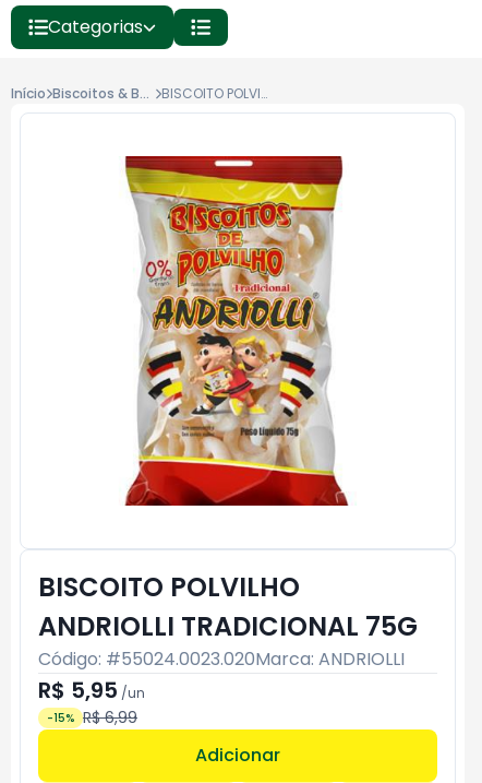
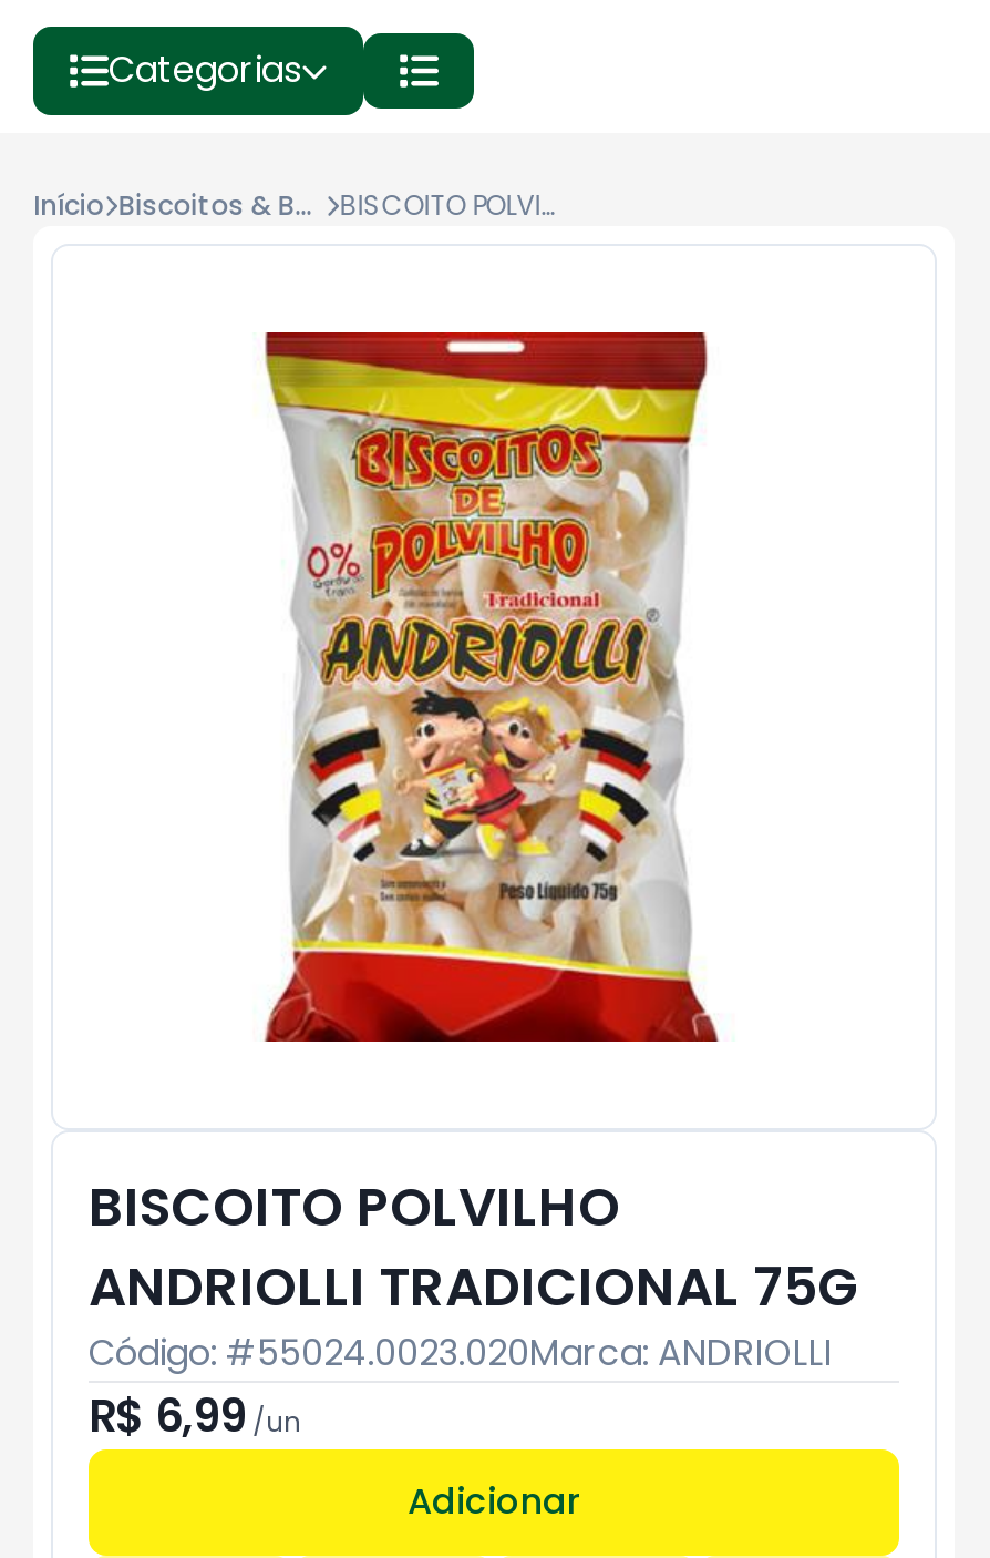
- R$ 5,95 / un
- -15% R$ 6,99
+ R$ 6,99/un
